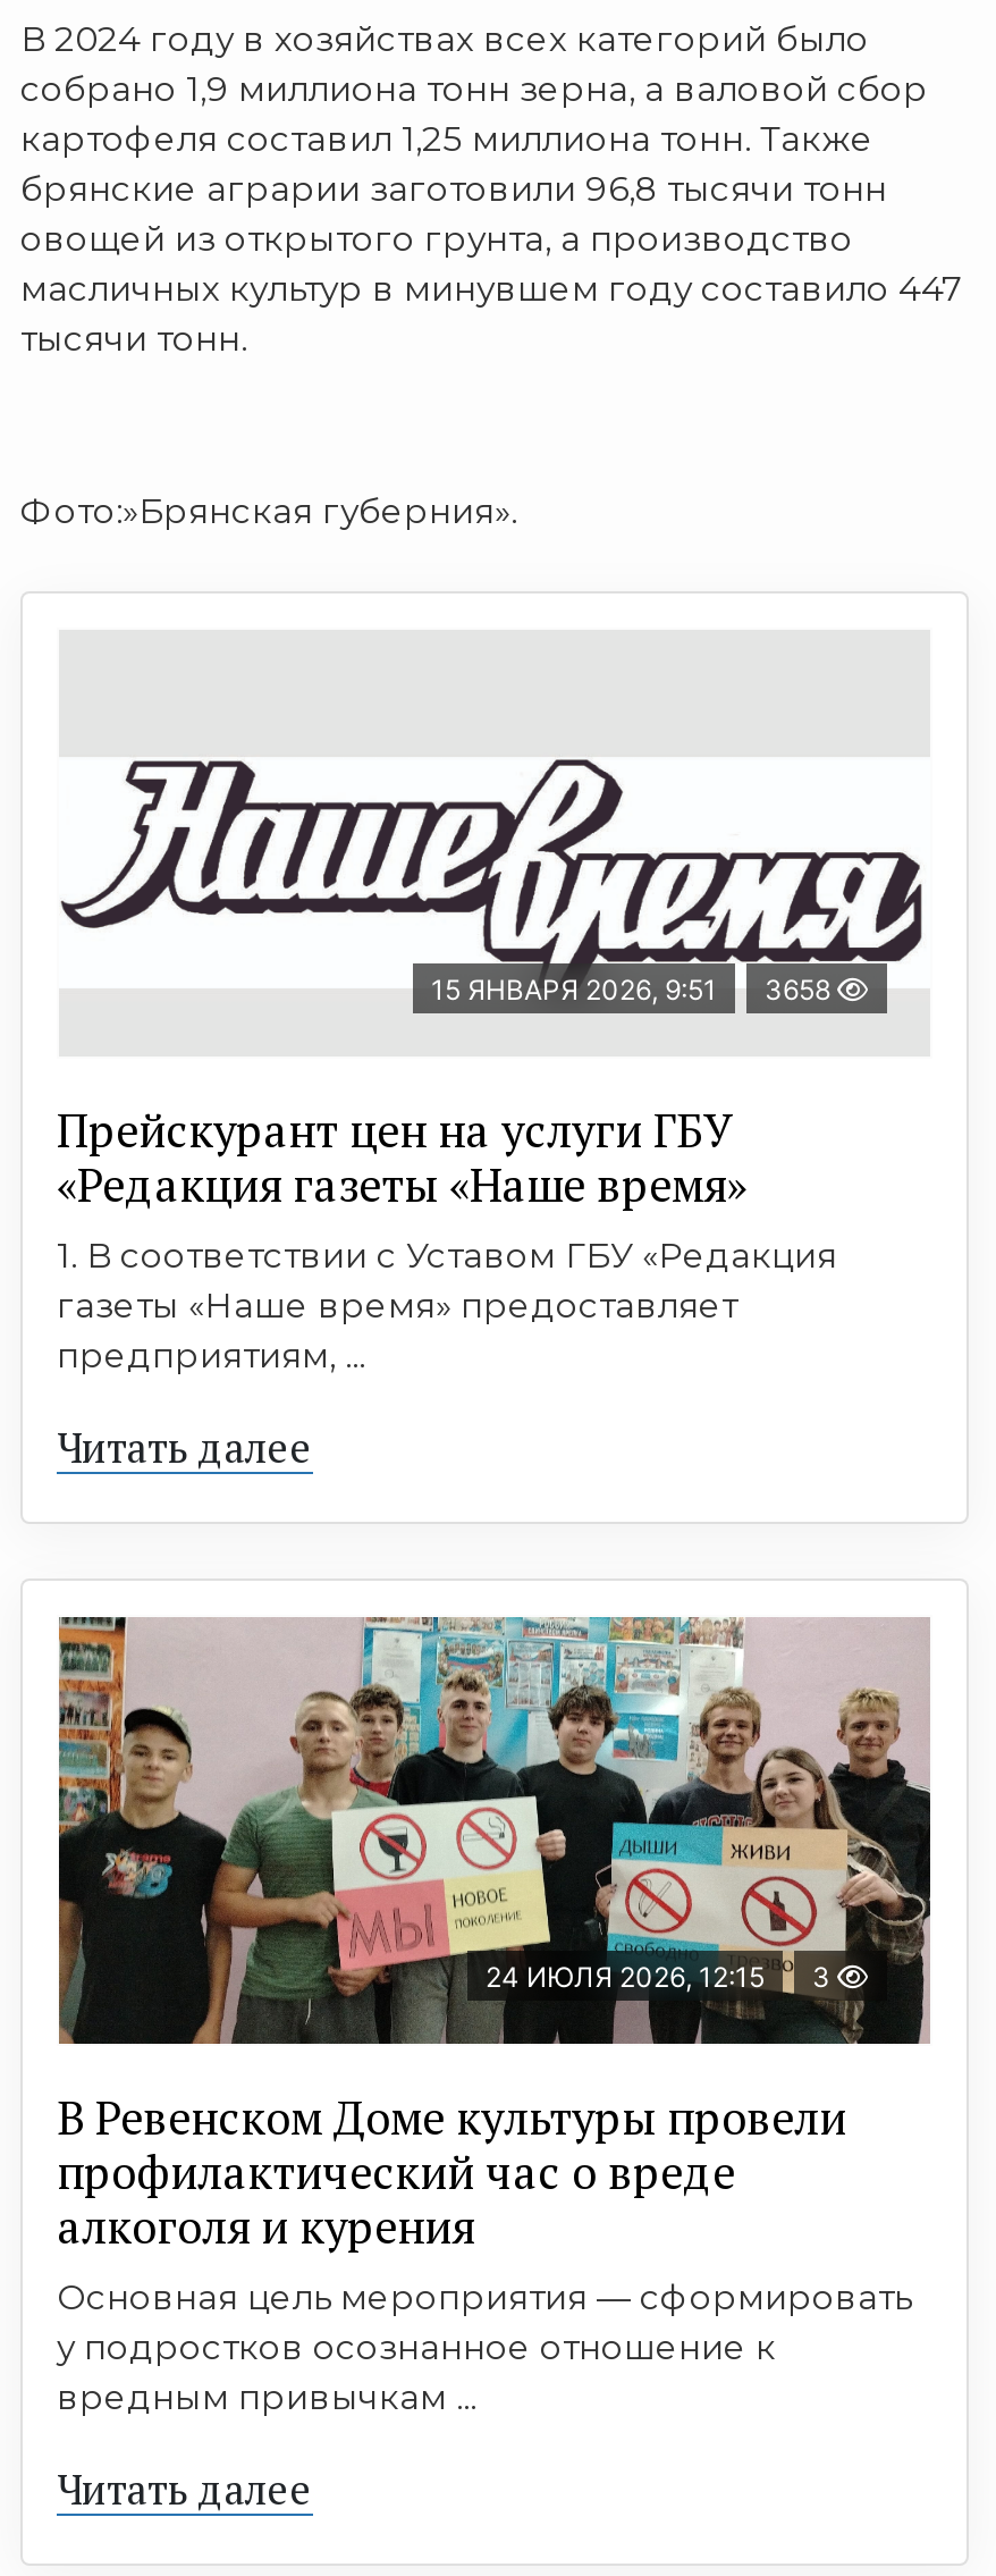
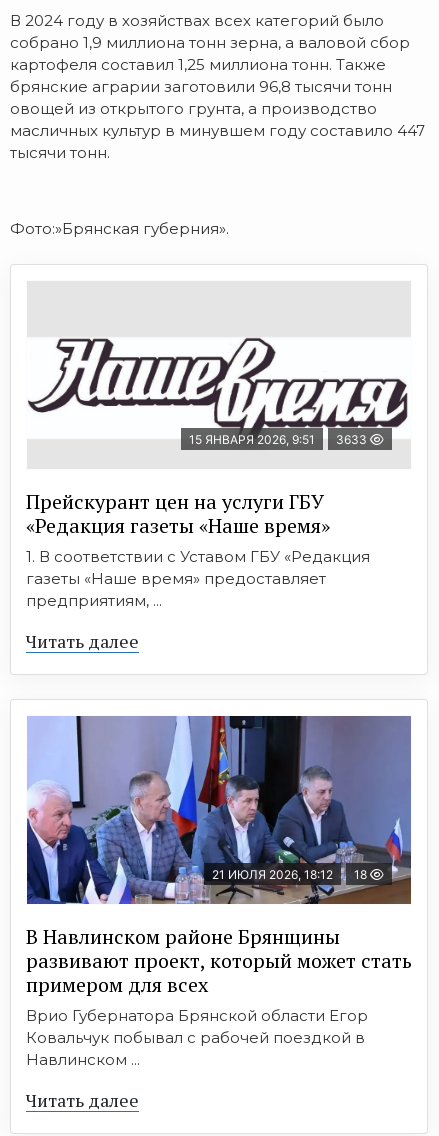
- 15 ЯНВАРЯ 2026, 9:51 3658
+ 15 ЯНВАРЯ 2026, 9:51 3633

- [image]
- 24 ИЮЛЯ 2026, 12:15
- 3
+ [image]
+ 21 ИЮЛЯ 2026, 18:12
+ 18

- В Ревенском Доме культуры провели
- профилактический час о вреде
- алкоголя и курения
- Основная цель мероприятия — сформировать
- у подростков осознанное отношение к
- вредным привычкам ...
+ В Навлинском районе Брянщины
+ развивают проект, который может стать
+ примером для всех
+ Врио Губернатора Брянской области Егор
+ Ковальчук побывал с рабочей поездкой в
+ Навлинском ...
